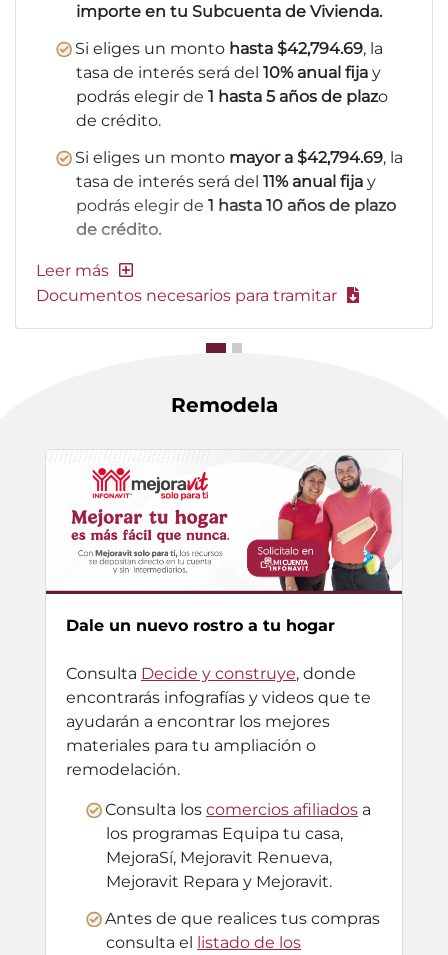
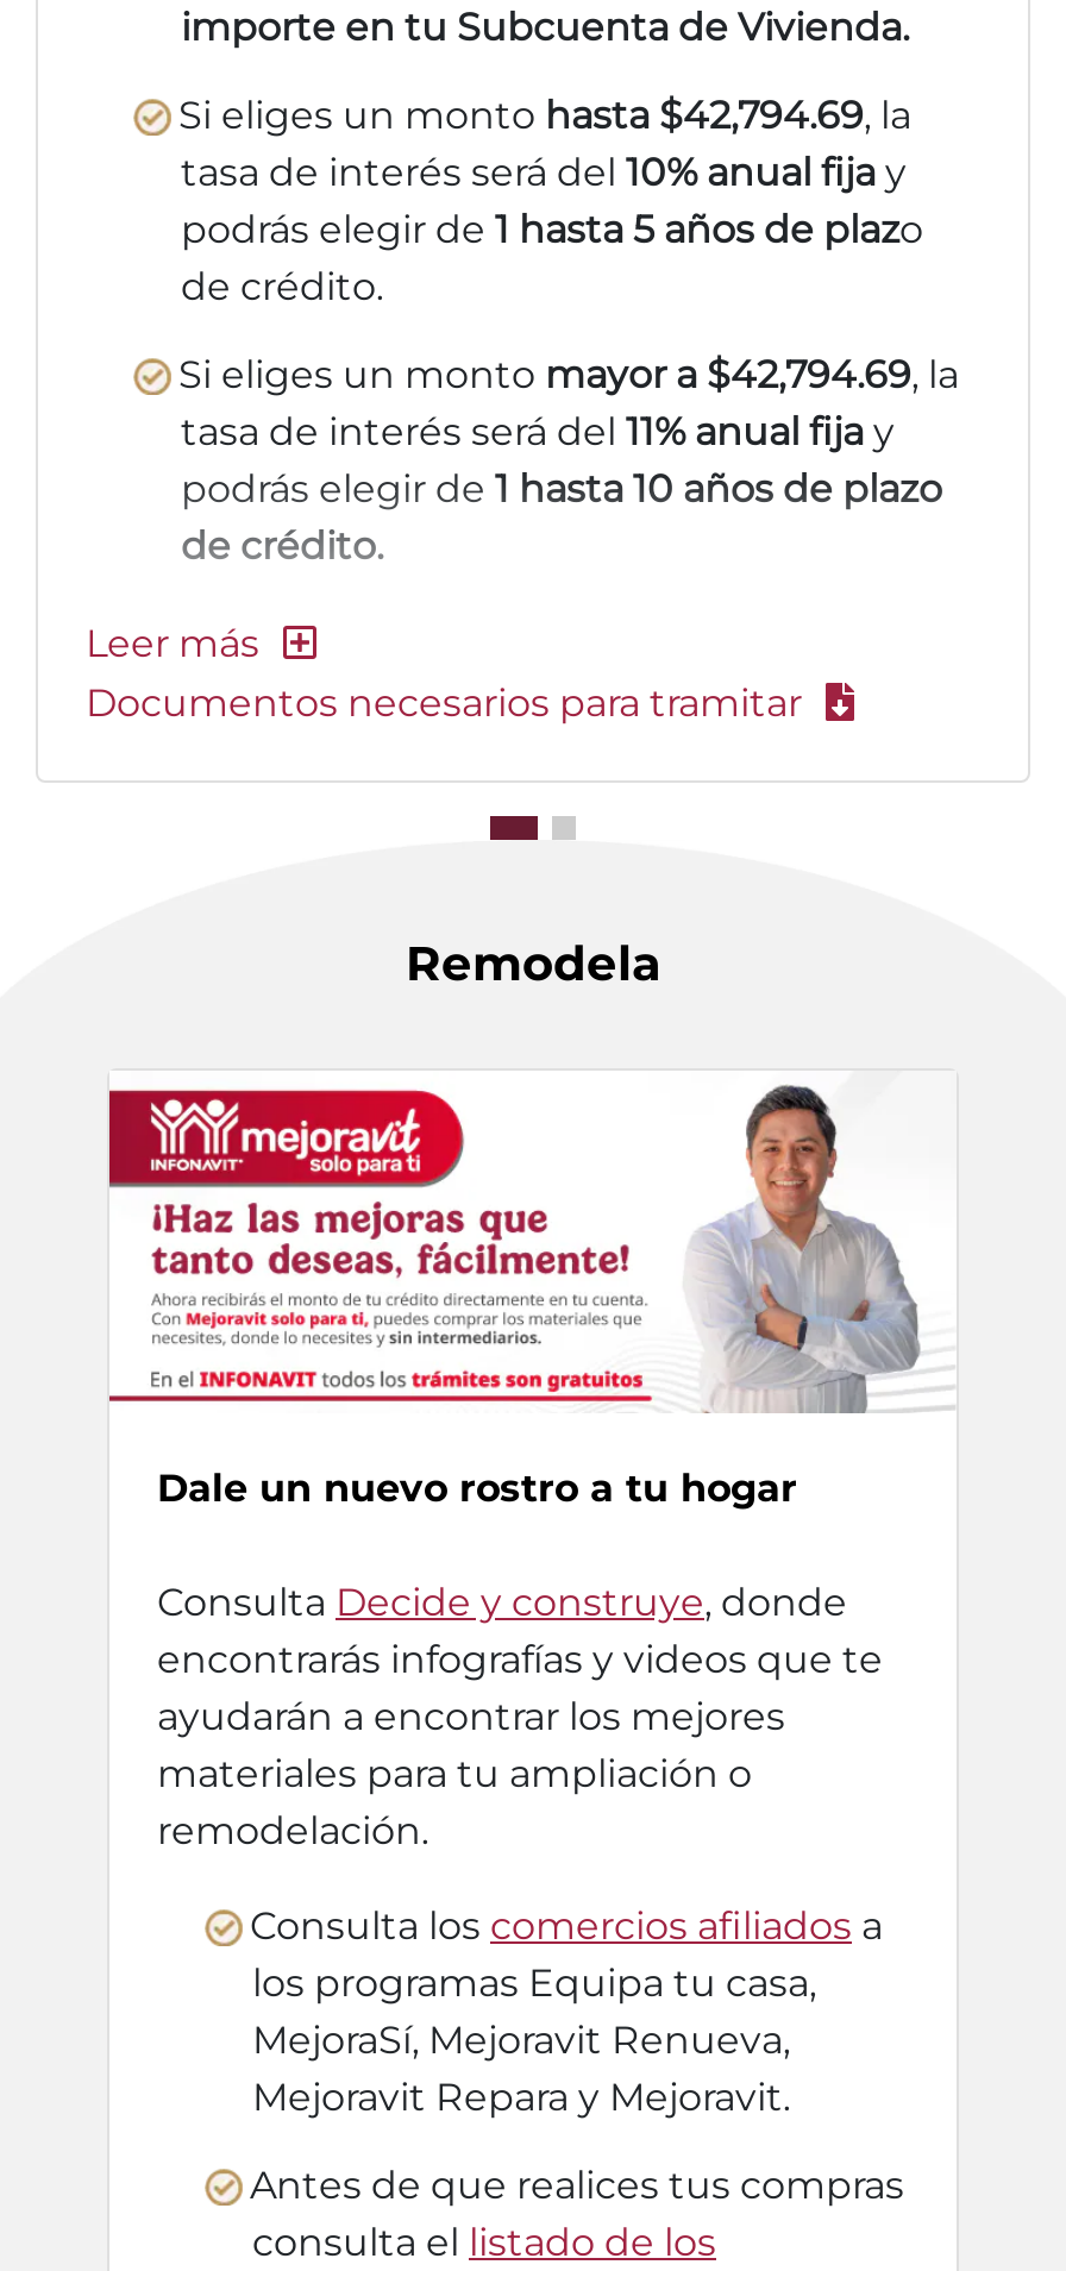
- [image]
+ [image]
